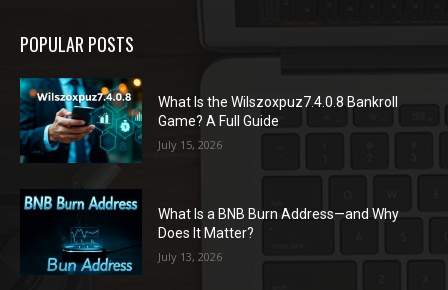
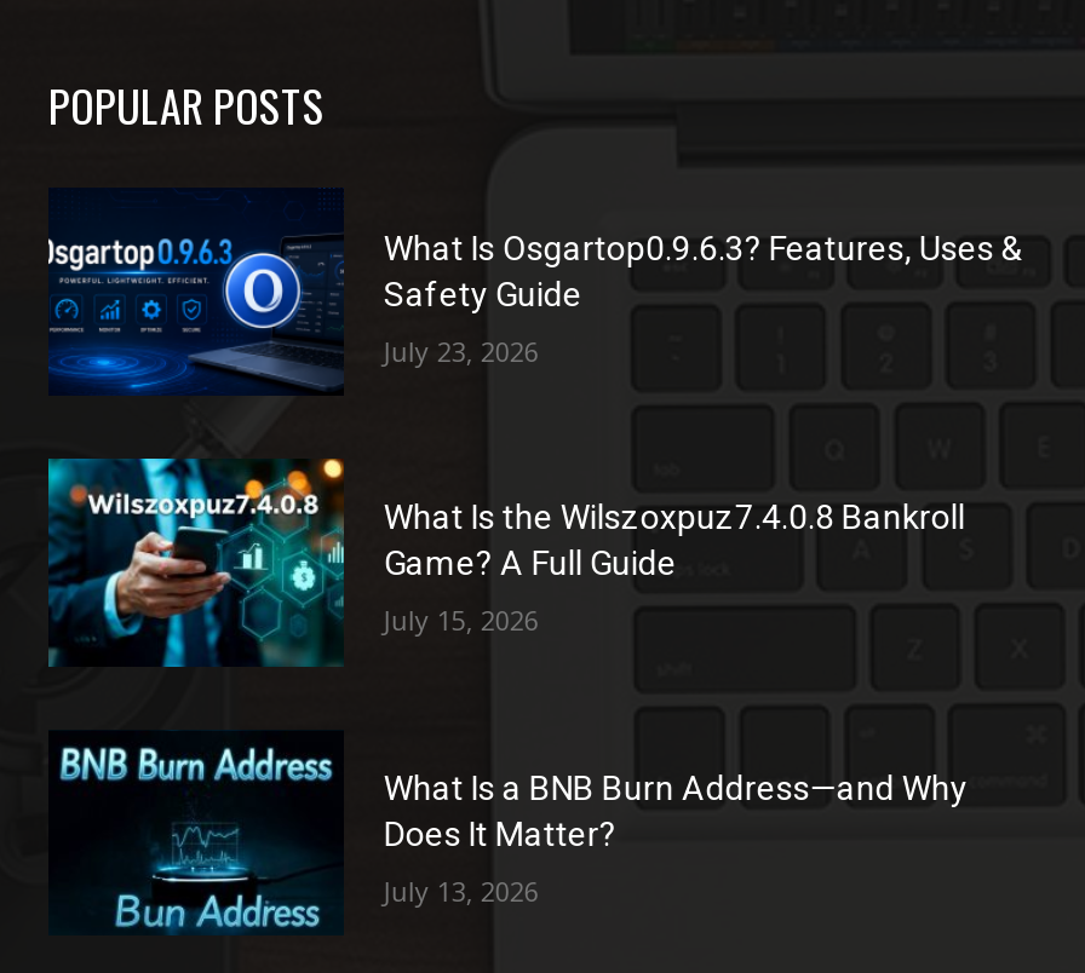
+ [image]
+ What Is Osgartop0.9.6.3? Features, Uses &
+ Safety Guide
+ July 23, 2026
